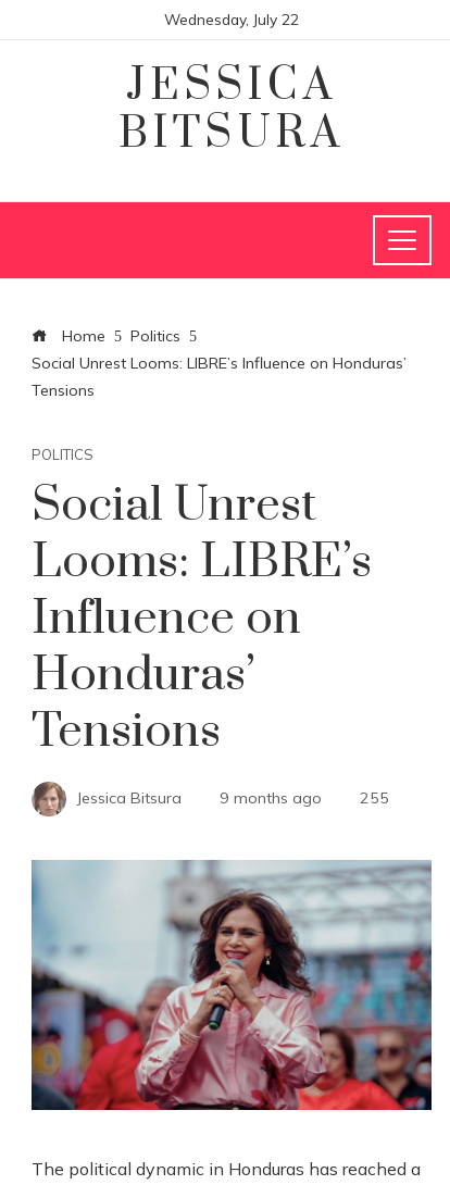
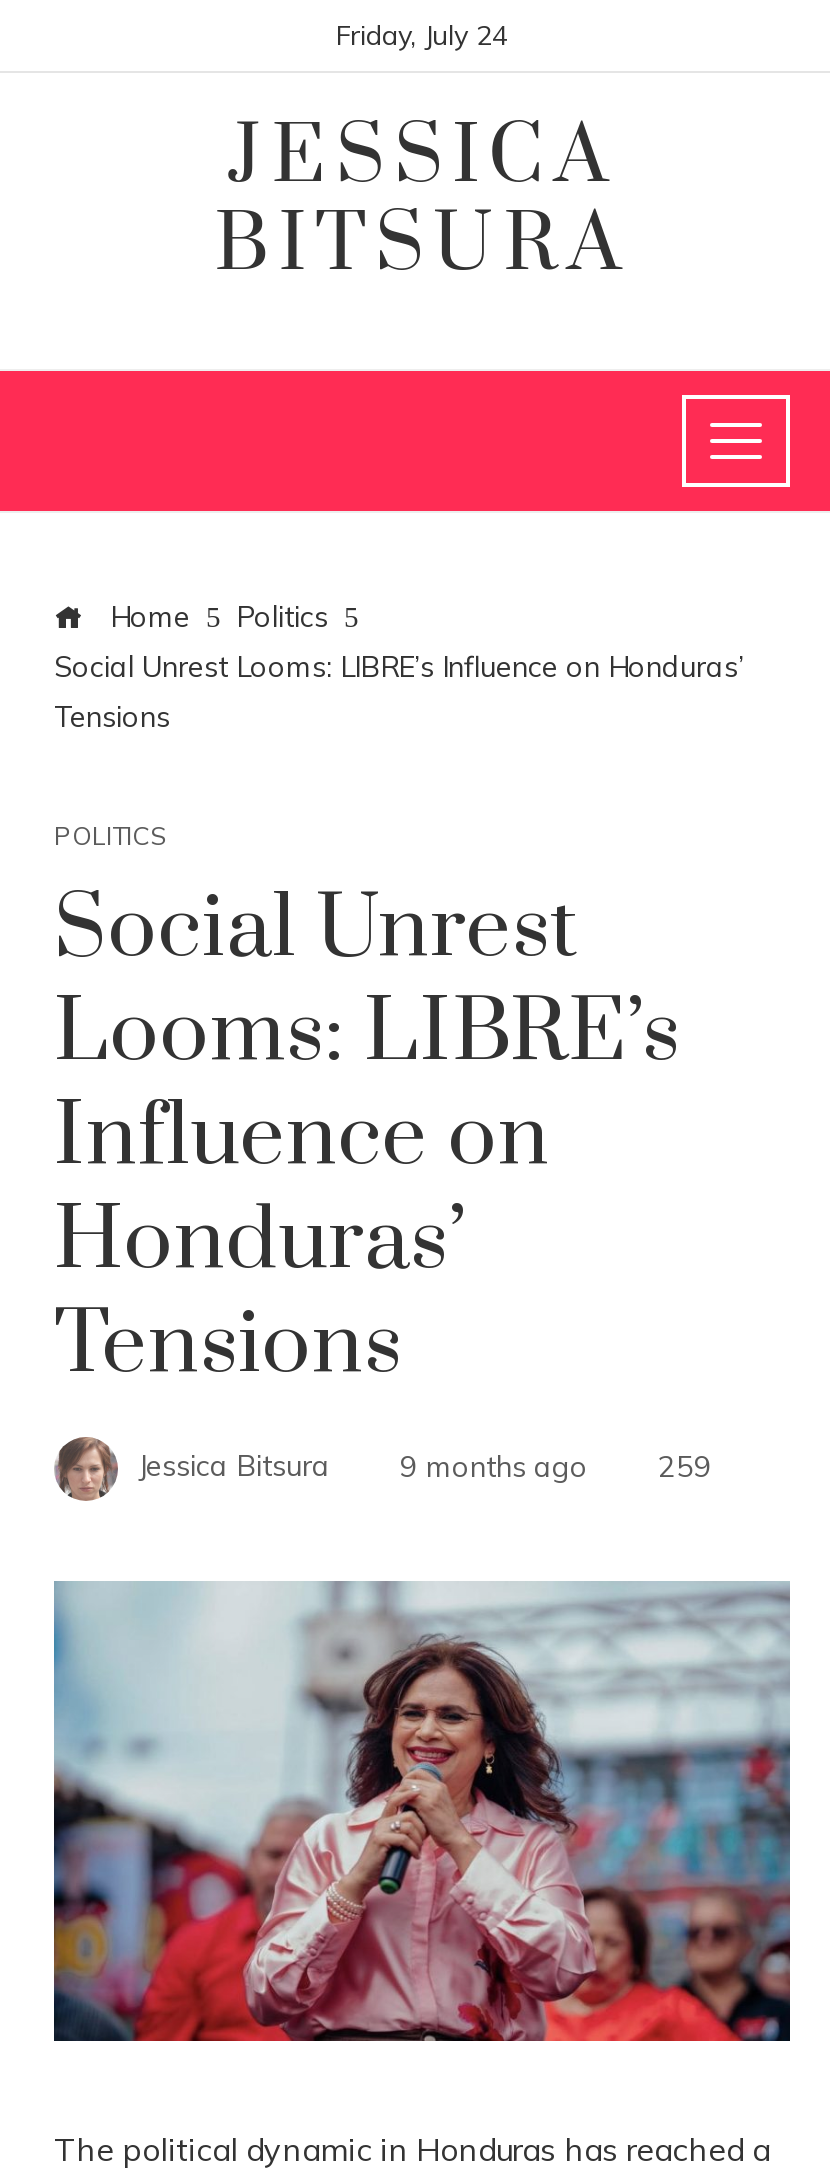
- Wednesday, July 22
+ Friday, July 24

- Jessica Bitsura 9 months ago 255
+ Jessica Bitsura 9 months ago 259
